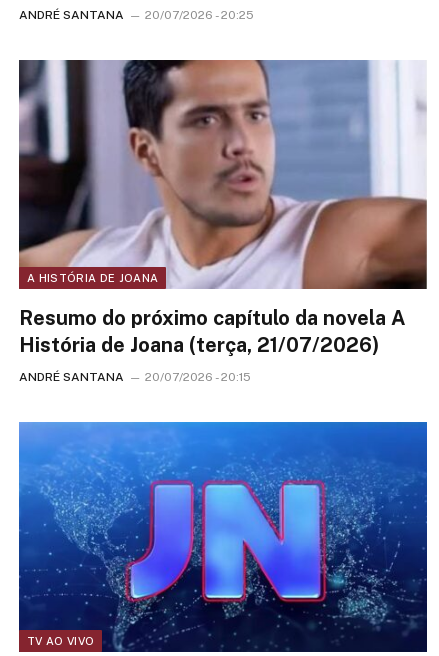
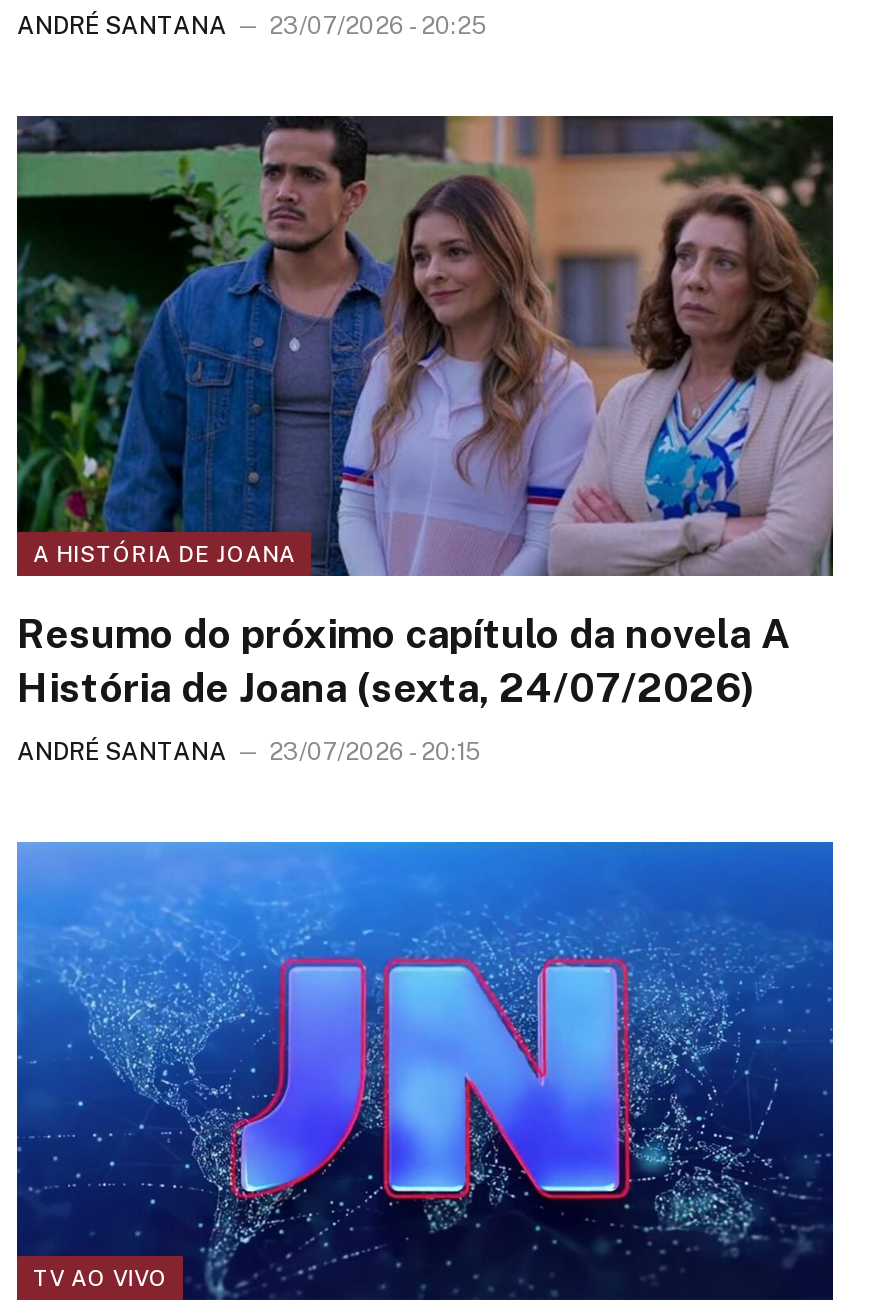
- ANDRÉ SANTANA 20/07/2026 - 20:25
+ ANDRÉ SANTANA 23/07/2026 - 20:25

- [image]
+ [image]

- História de Joana (terça, 21/07/2026)
+ História de Joana (sexta, 24/07/2026)

- ANDRÉ SANTANA 20/07/2026 - 20:15
+ ANDRÉ SANTANA 23/07/2026 - 20:15
